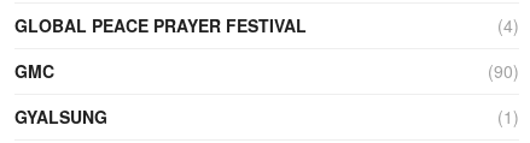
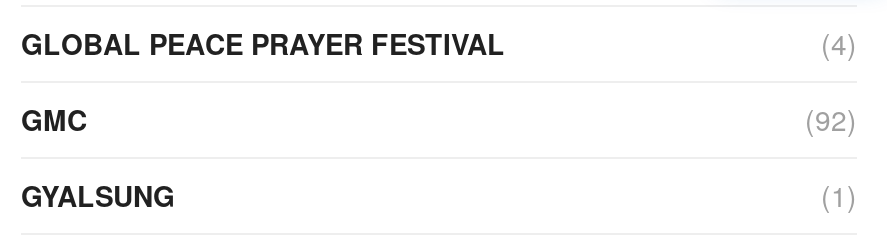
- (90)
+ (92)
